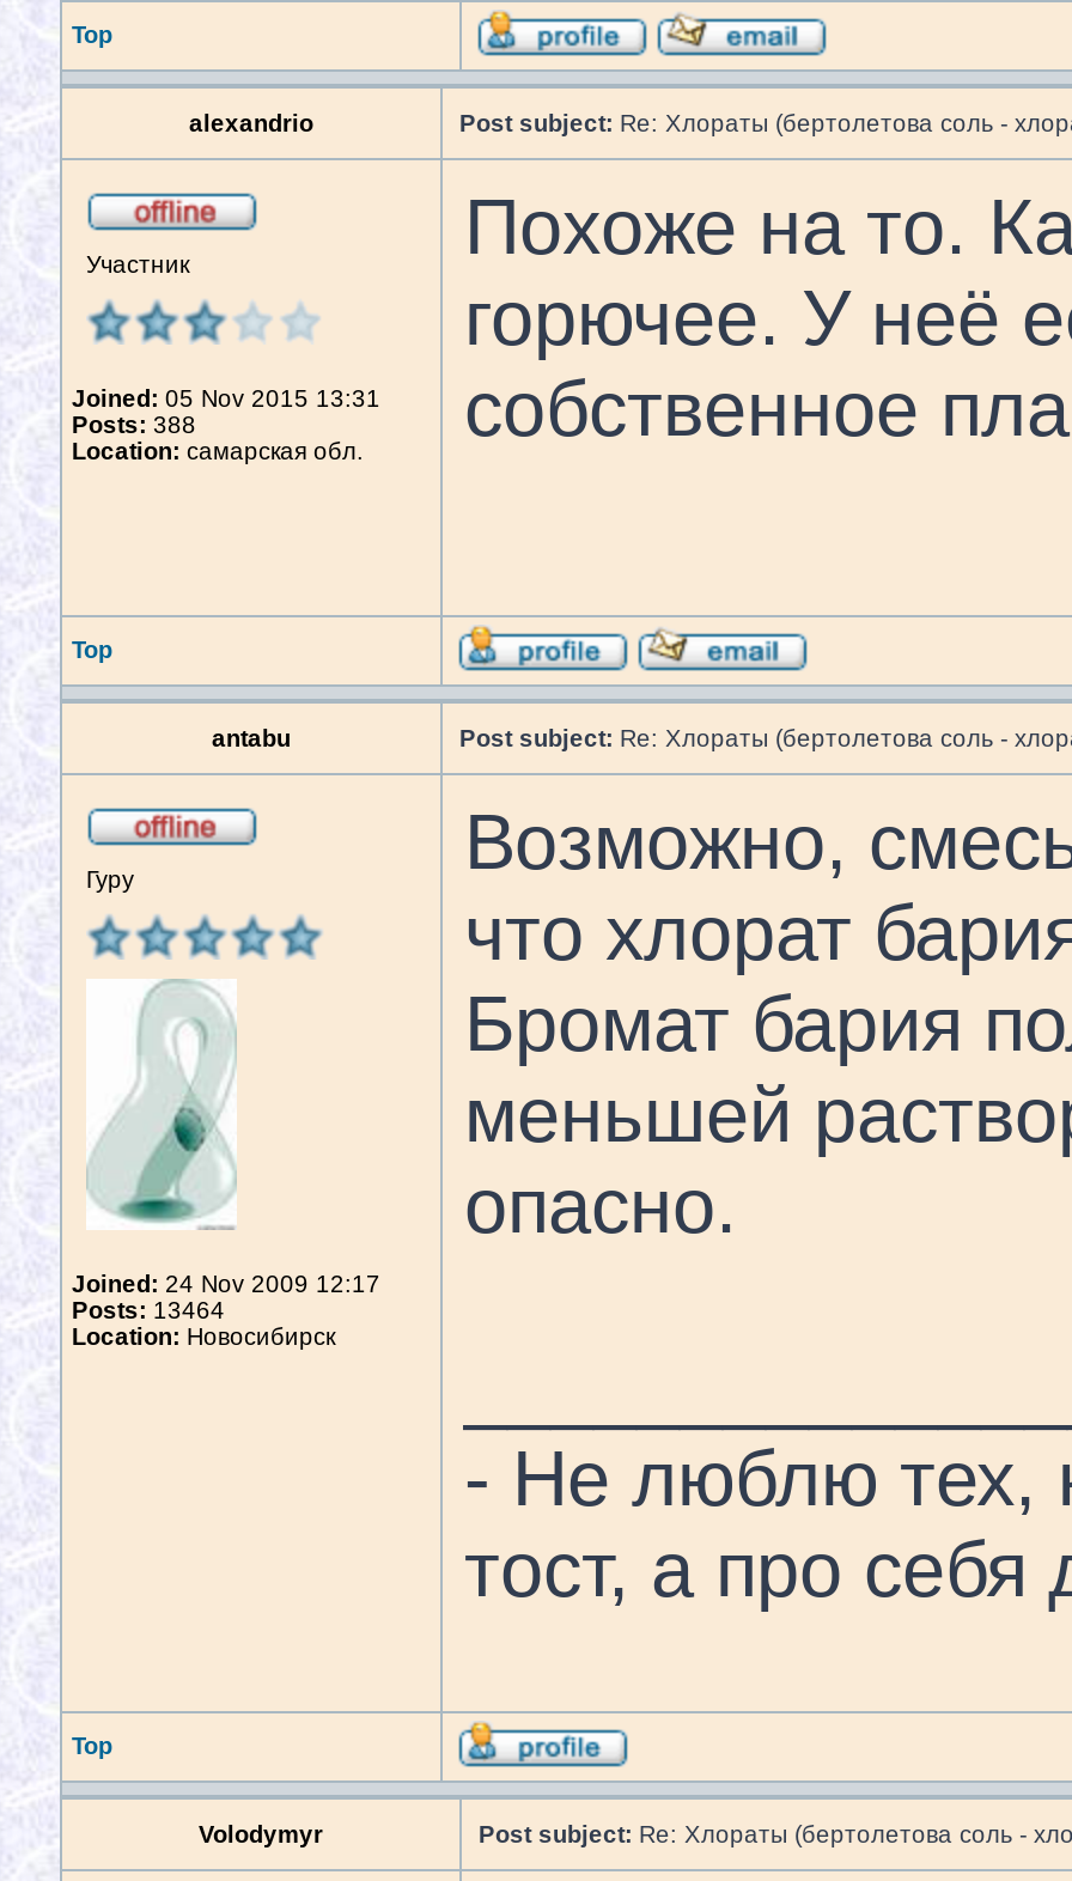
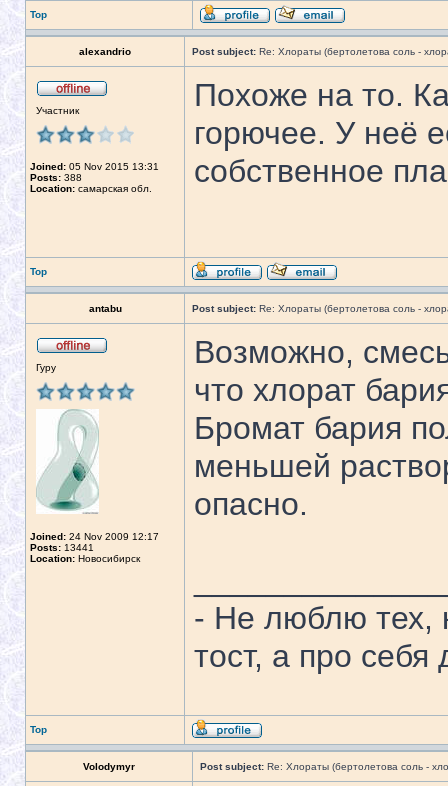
- Posts: 13464
+ Posts: 13441
